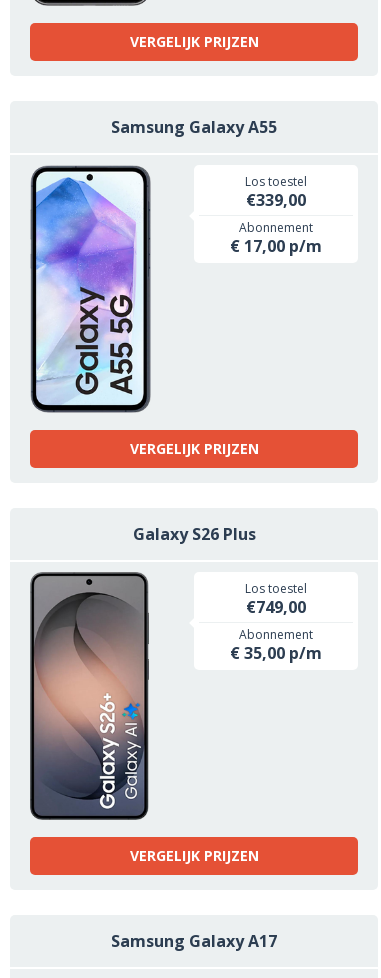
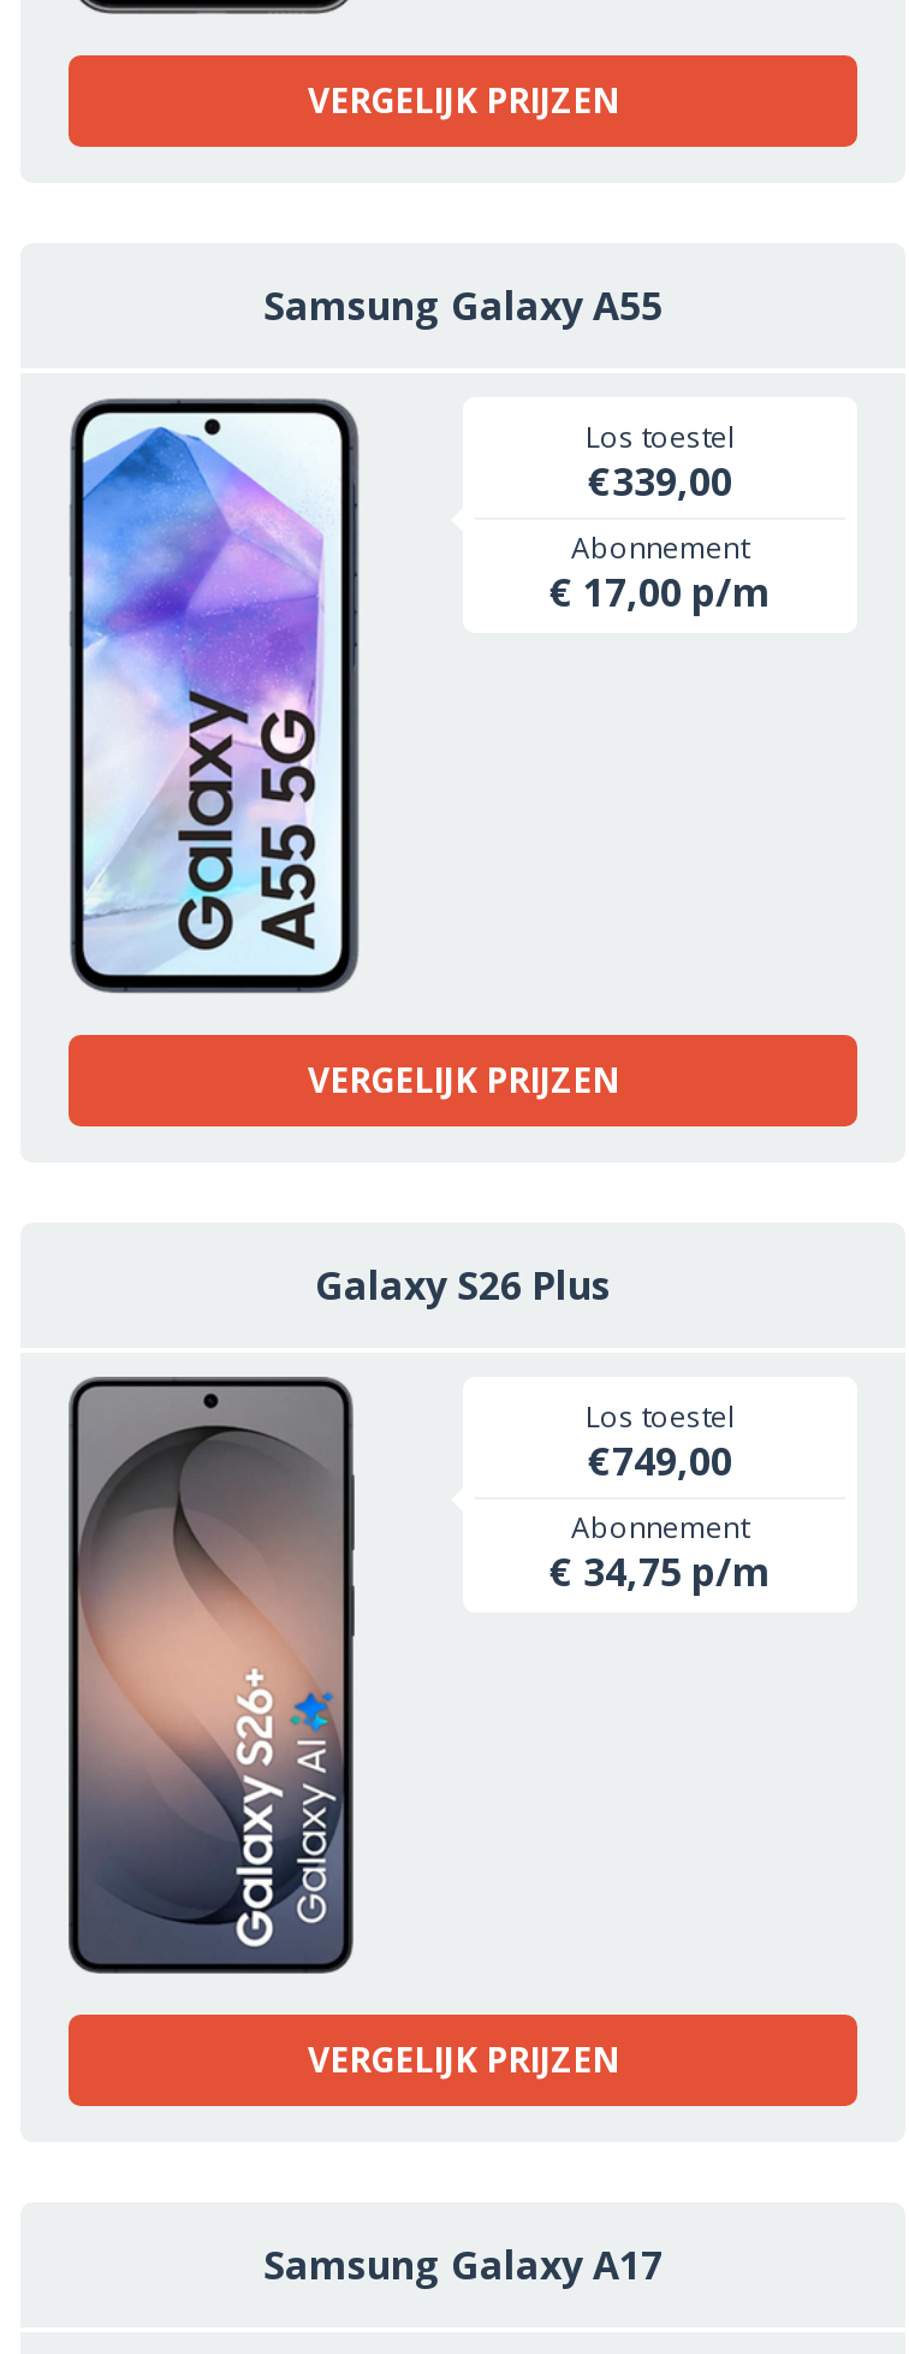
- € 35,00 p/m
+ € 34,75 p/m
